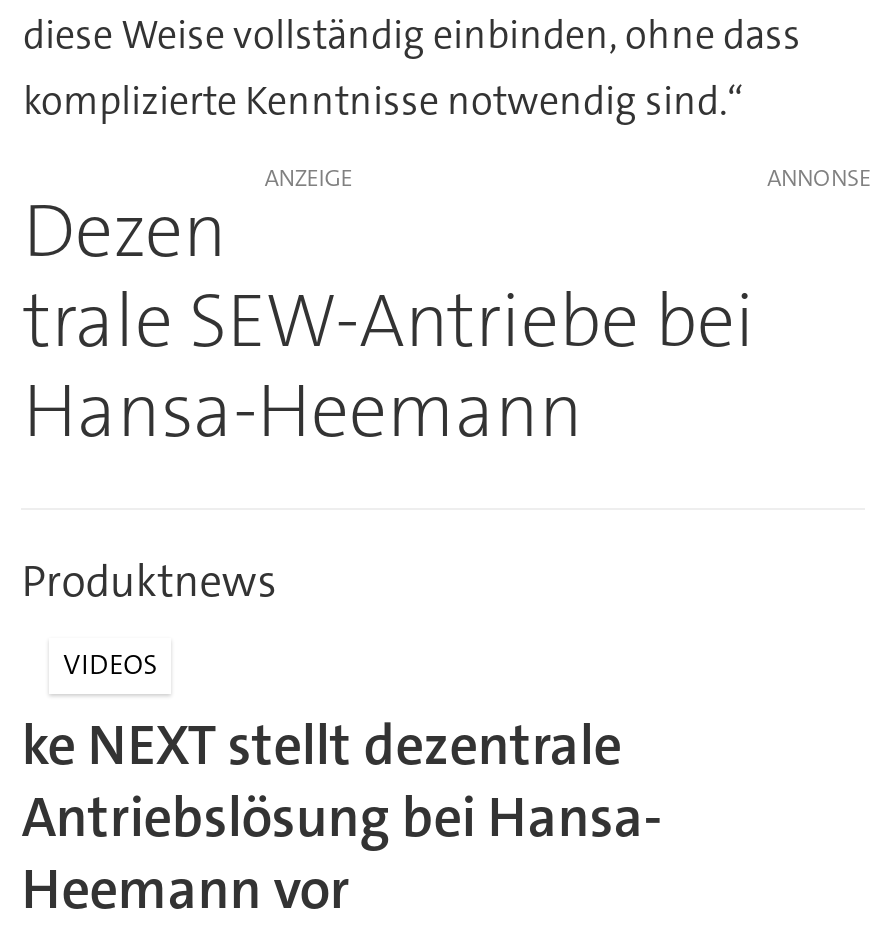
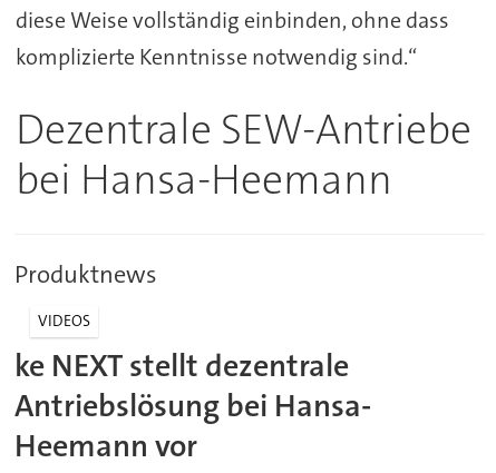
- ANZEIGE
- Dezen
- trale SEW-Antriebe bei
- Hansa-Heemann
+ Dezentrale SEW-Antriebe
+ bei Hansa-Heemann
